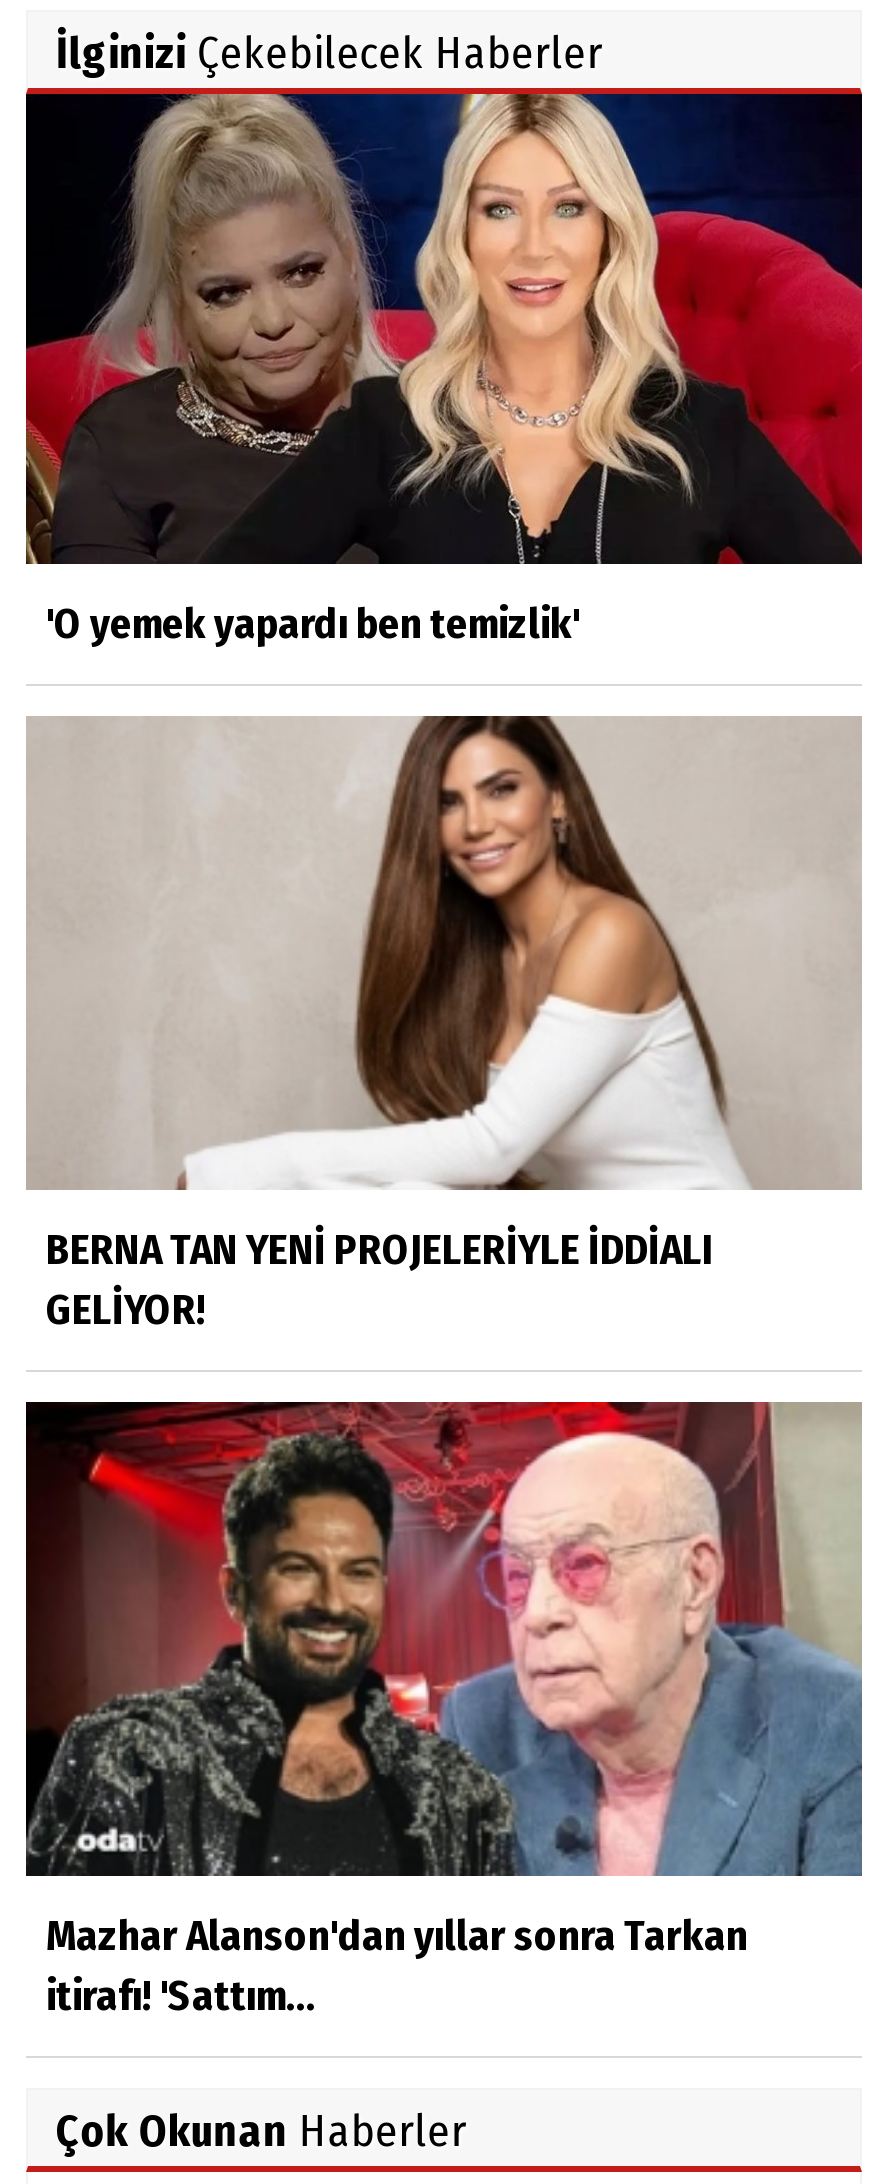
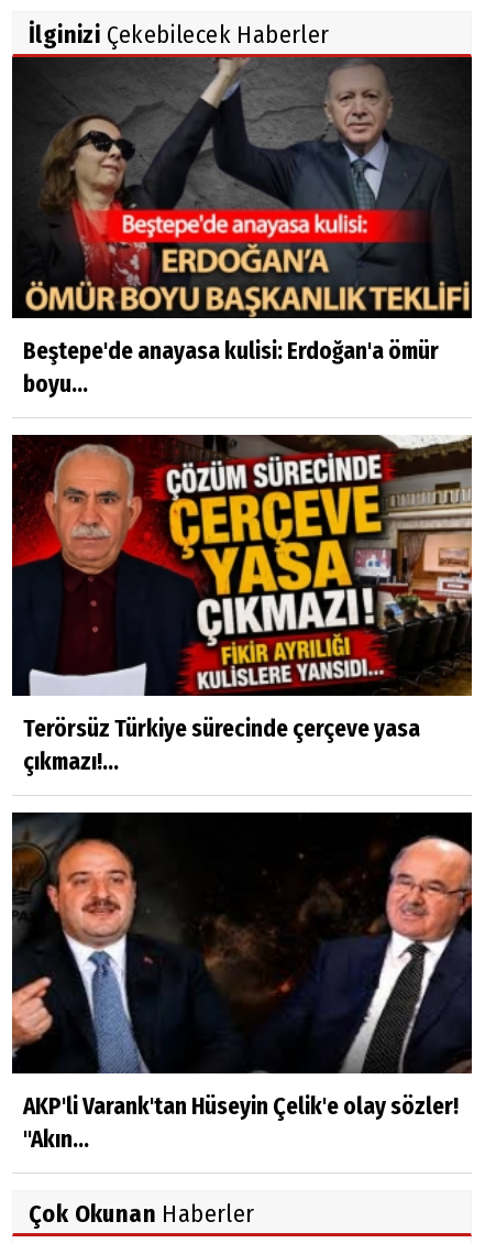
- [image]
- 'O yemek yapardı ben temizlik'
+ [image]
+ Beştepe'de anayasa kulisi: Erdoğan'a ömür
+ boyu...

- [image]
- BERNA TAN YENİ PROJELERİYLE İDDİALI
- GELİYOR!
+ [image]
+ Terörsüz Türkiye sürecinde çerçeve yasa
+ çıkmazı!...

- [image]
- Mazhar Alanson'dan yıllar sonra Tarkan
- itirafı! 'Sattım...
+ [image]
+ AKP'li Varank'tan Hüseyin Çelik'e olay sözler!
+ "Akın...
